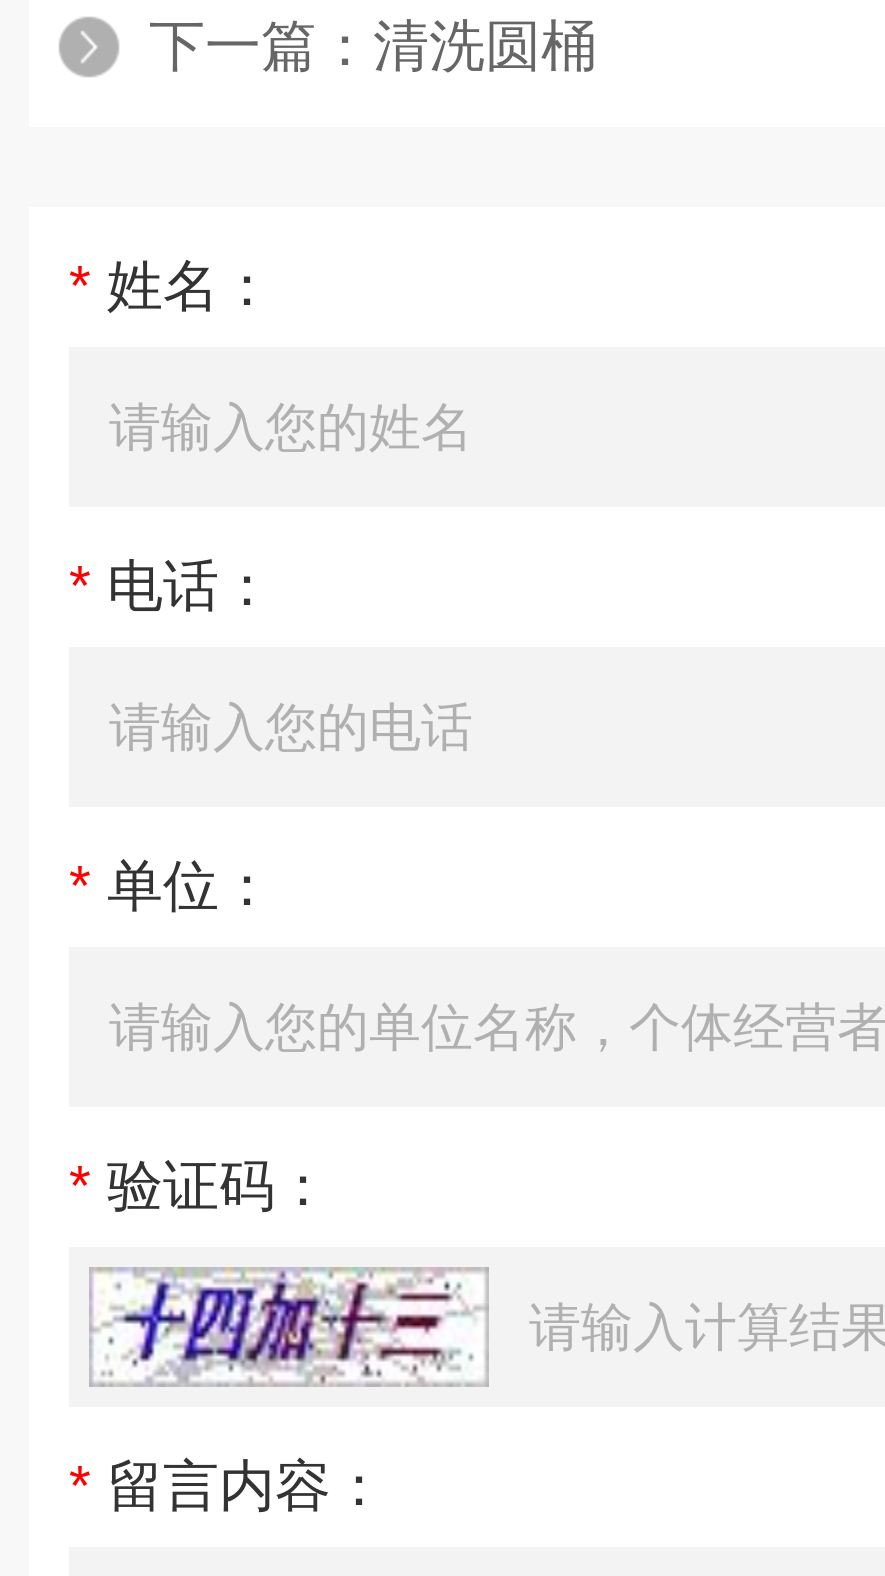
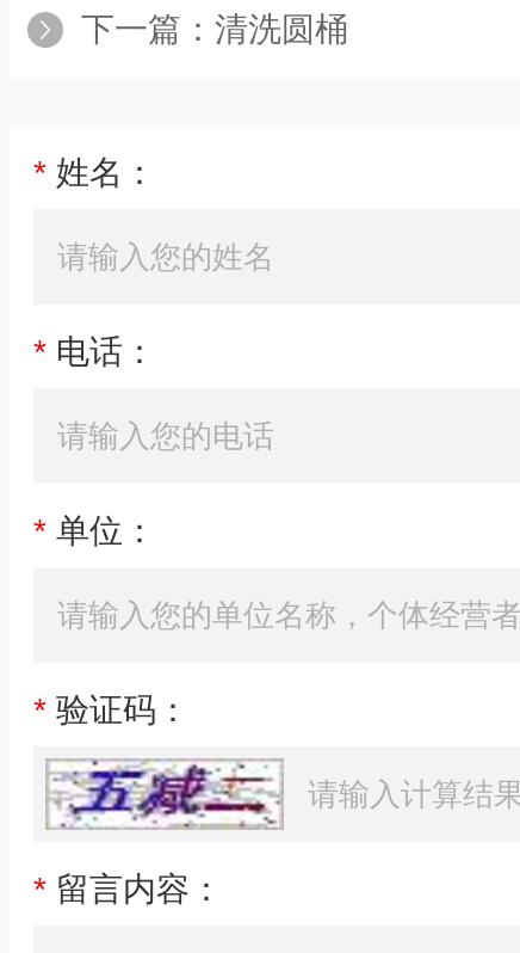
- [image]
+ [image]
